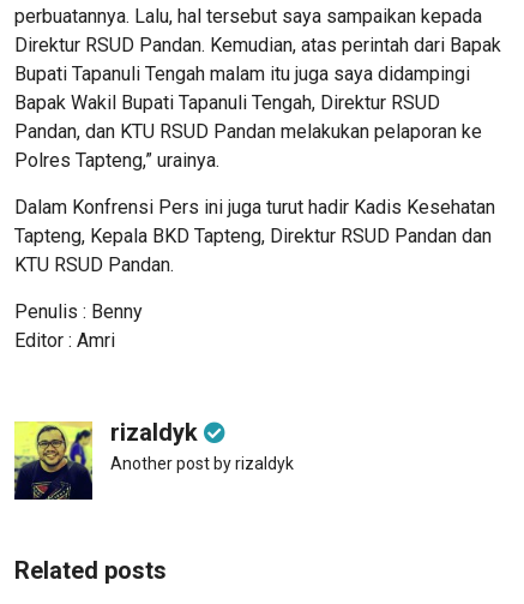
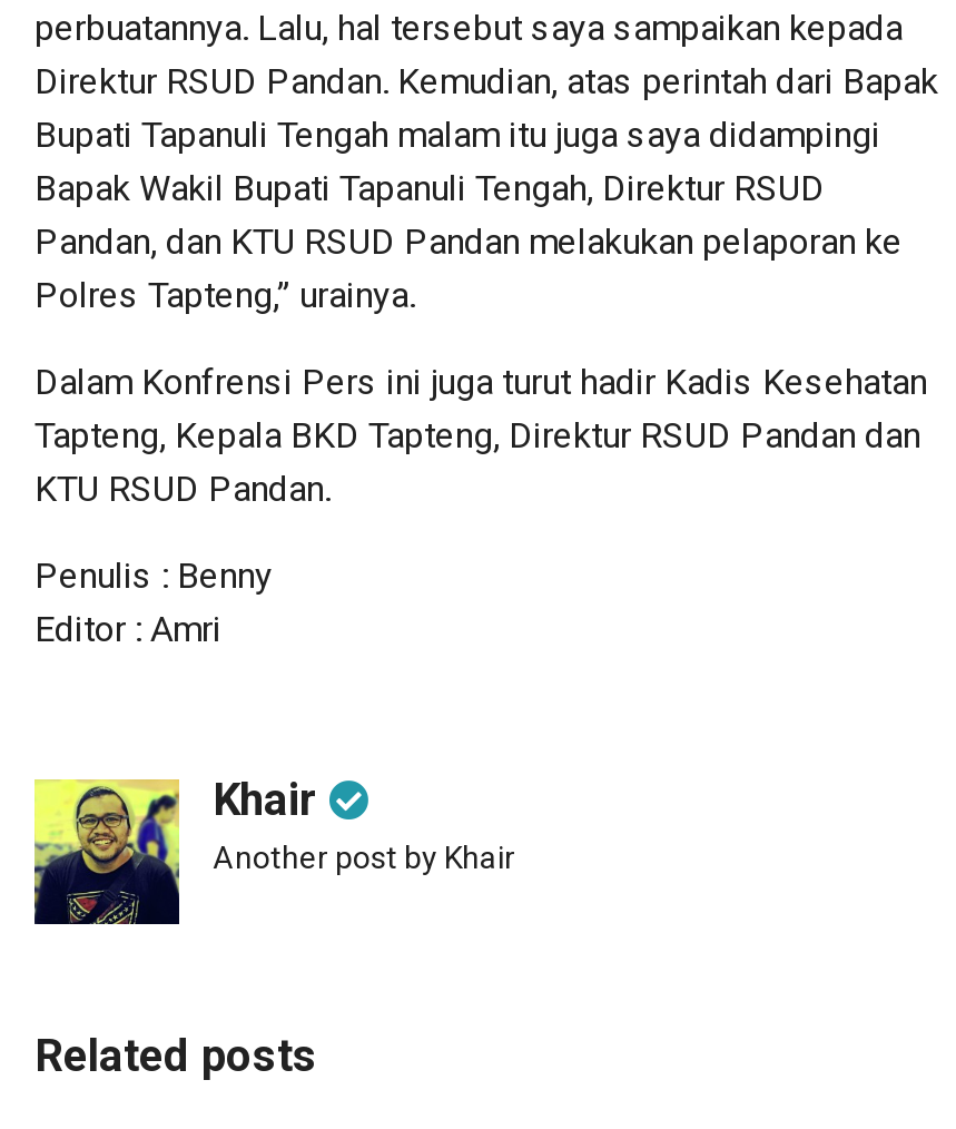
- rizaldyk
- Another post by rizaldyk
+ Khair
+ Another post by Khair
